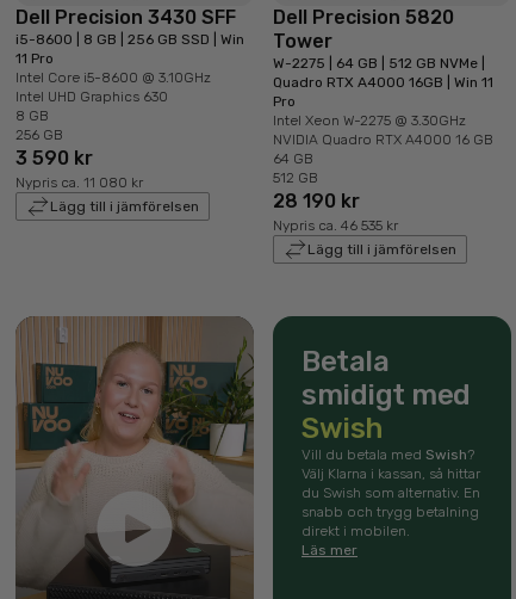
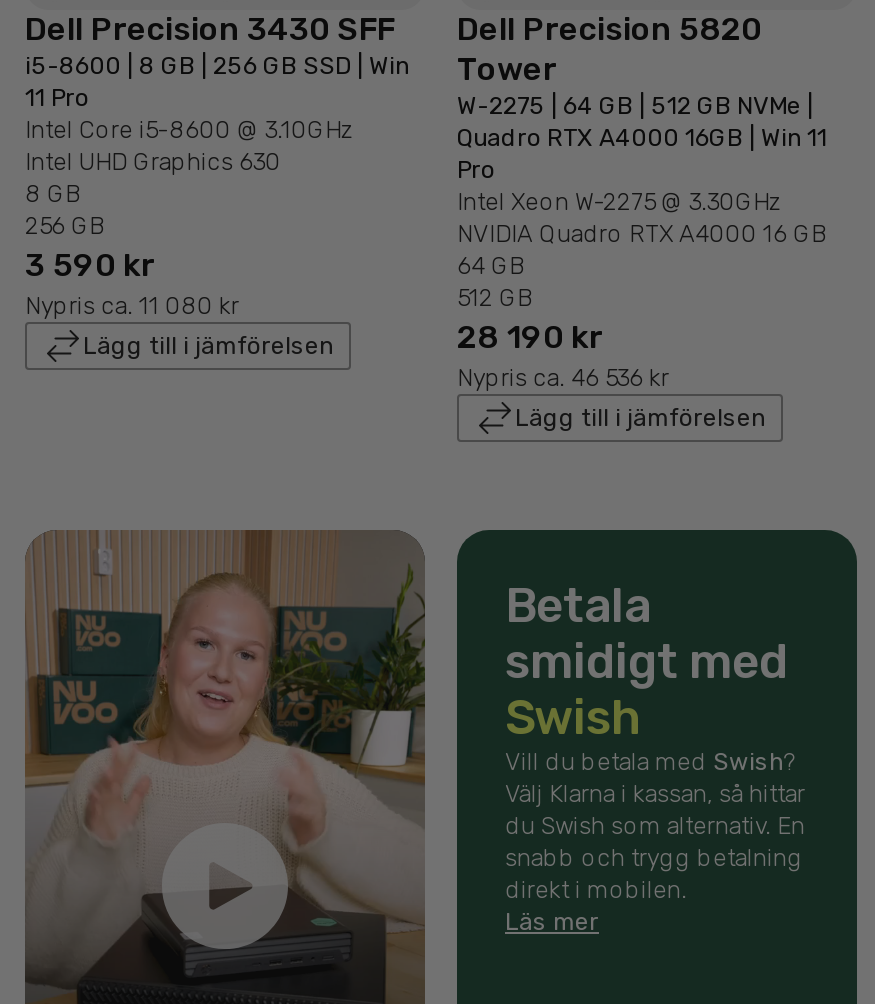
- Nypris ca. 46 535 kr
+ Nypris ca. 46 536 kr
